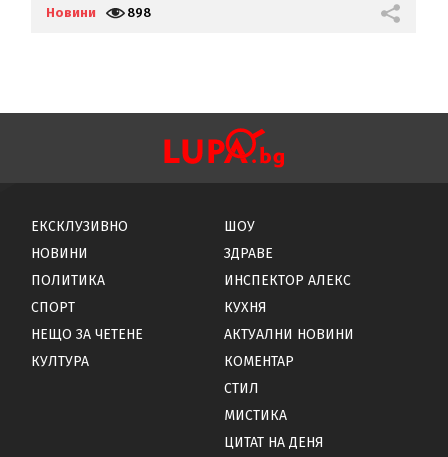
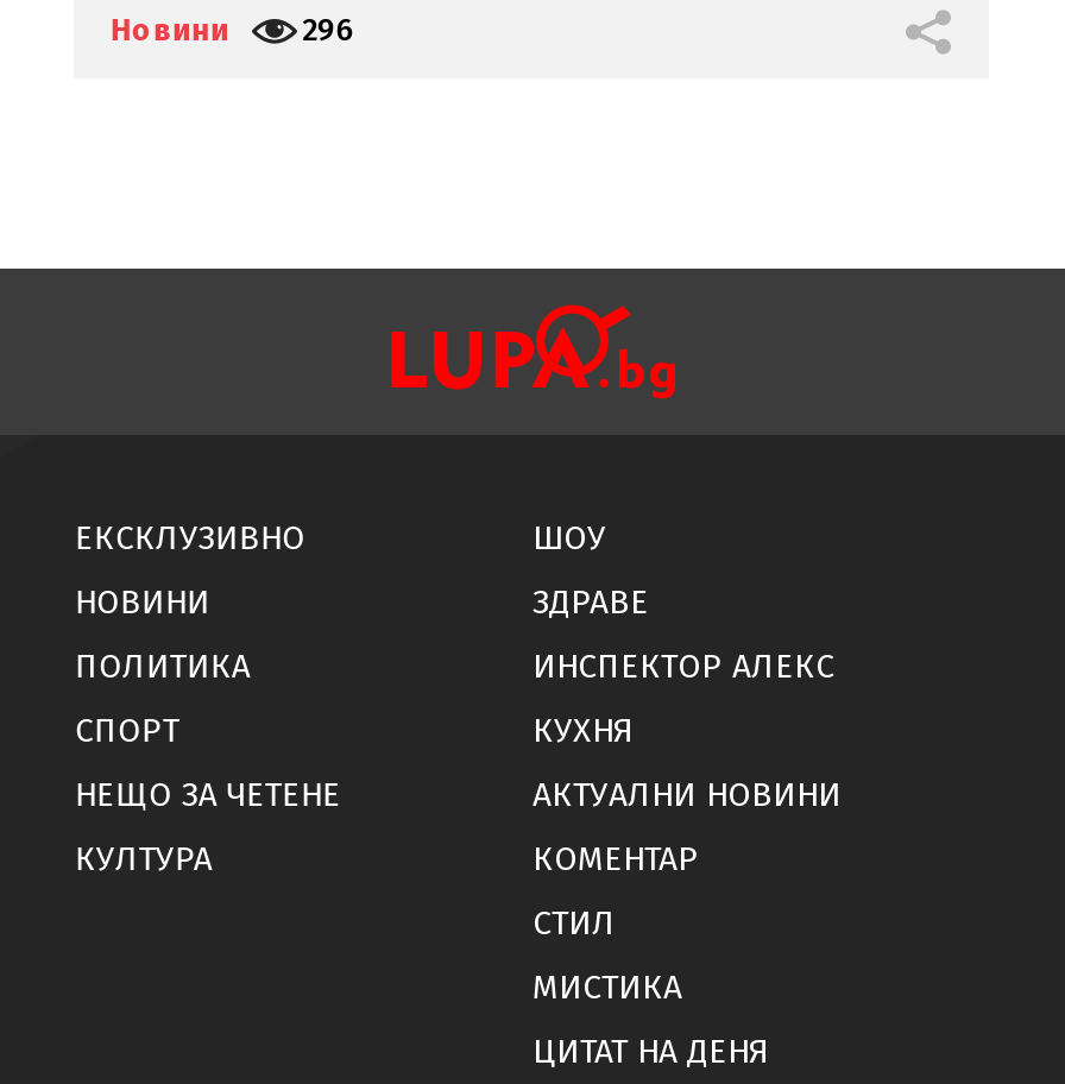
- 898
+ 296
